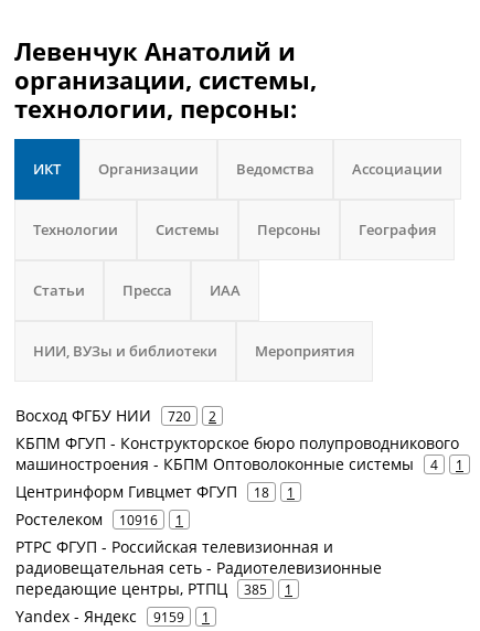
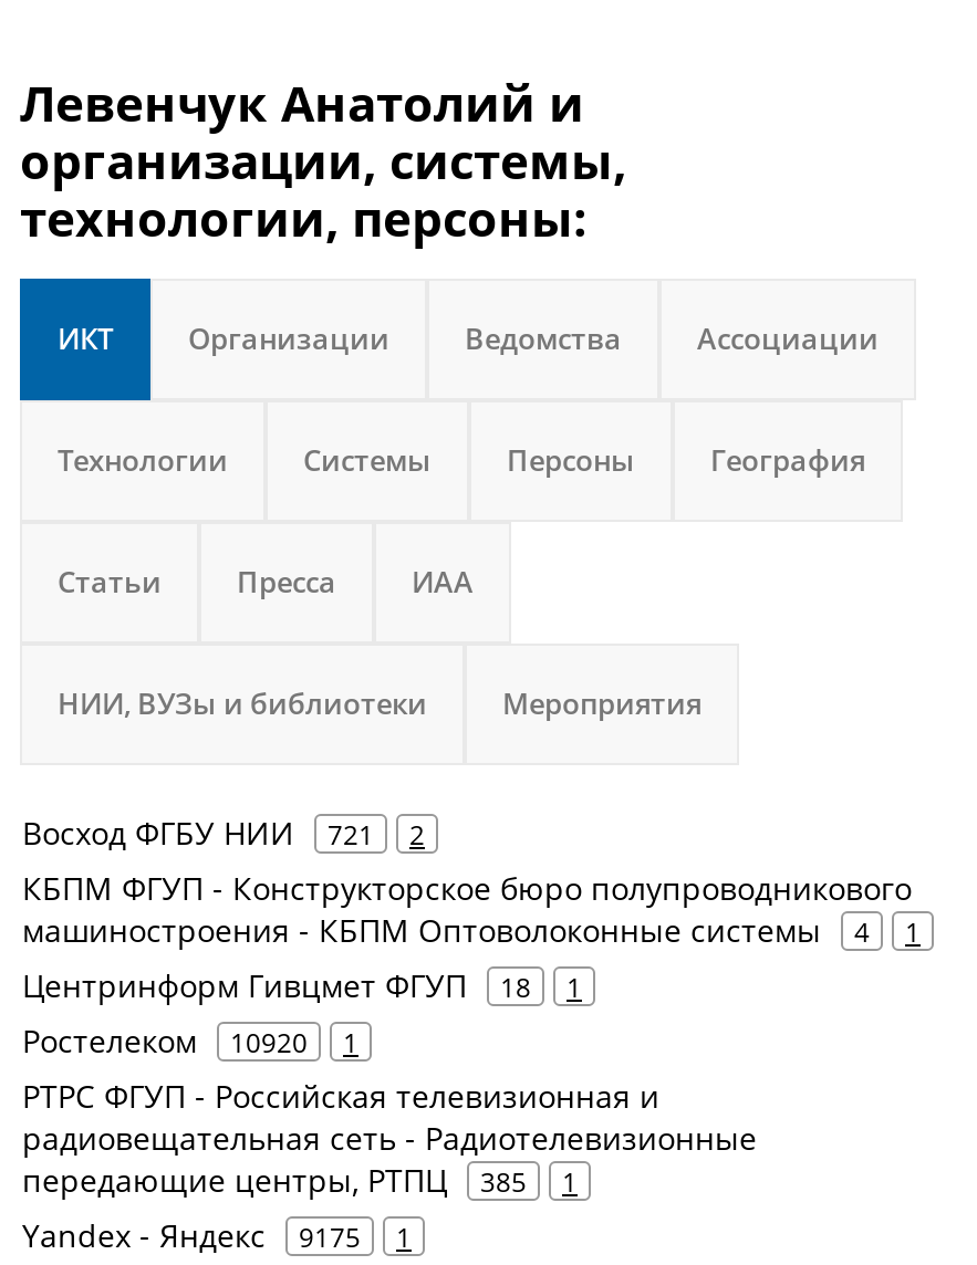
- Восход ФГБУ НИИ 720 2
+ Восход ФГБУ НИИ 721 2

- Ростелеком 10916 1
+ Ростелеком 10920 1

- Yandex - Яндекс 9159 1
+ Yandex - Яндекс 9175 1
